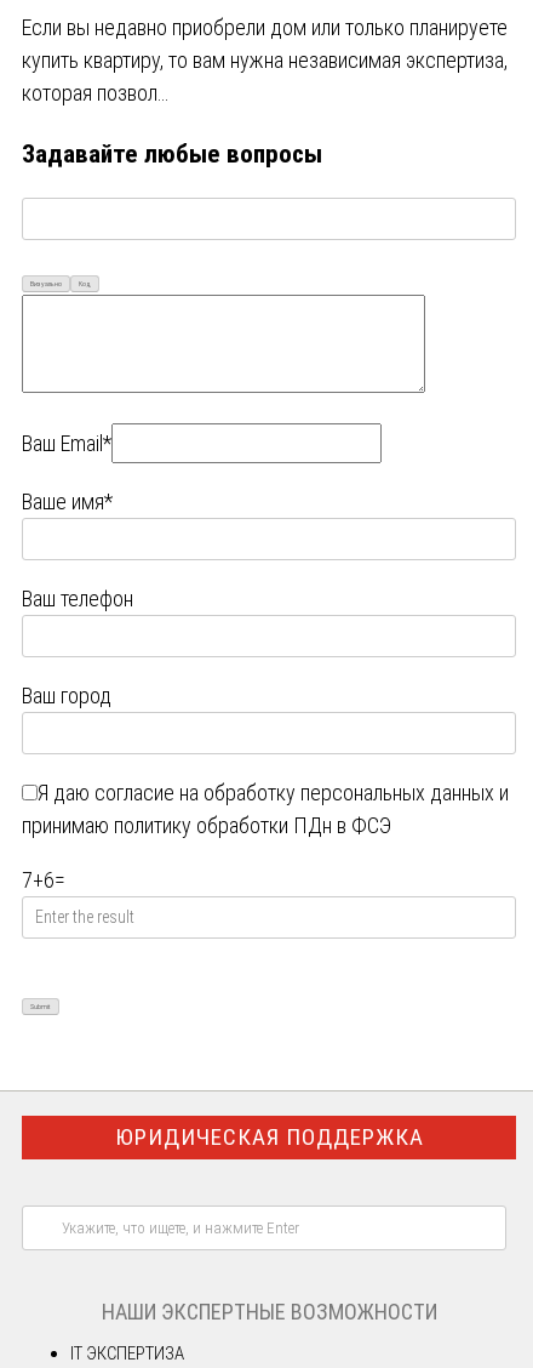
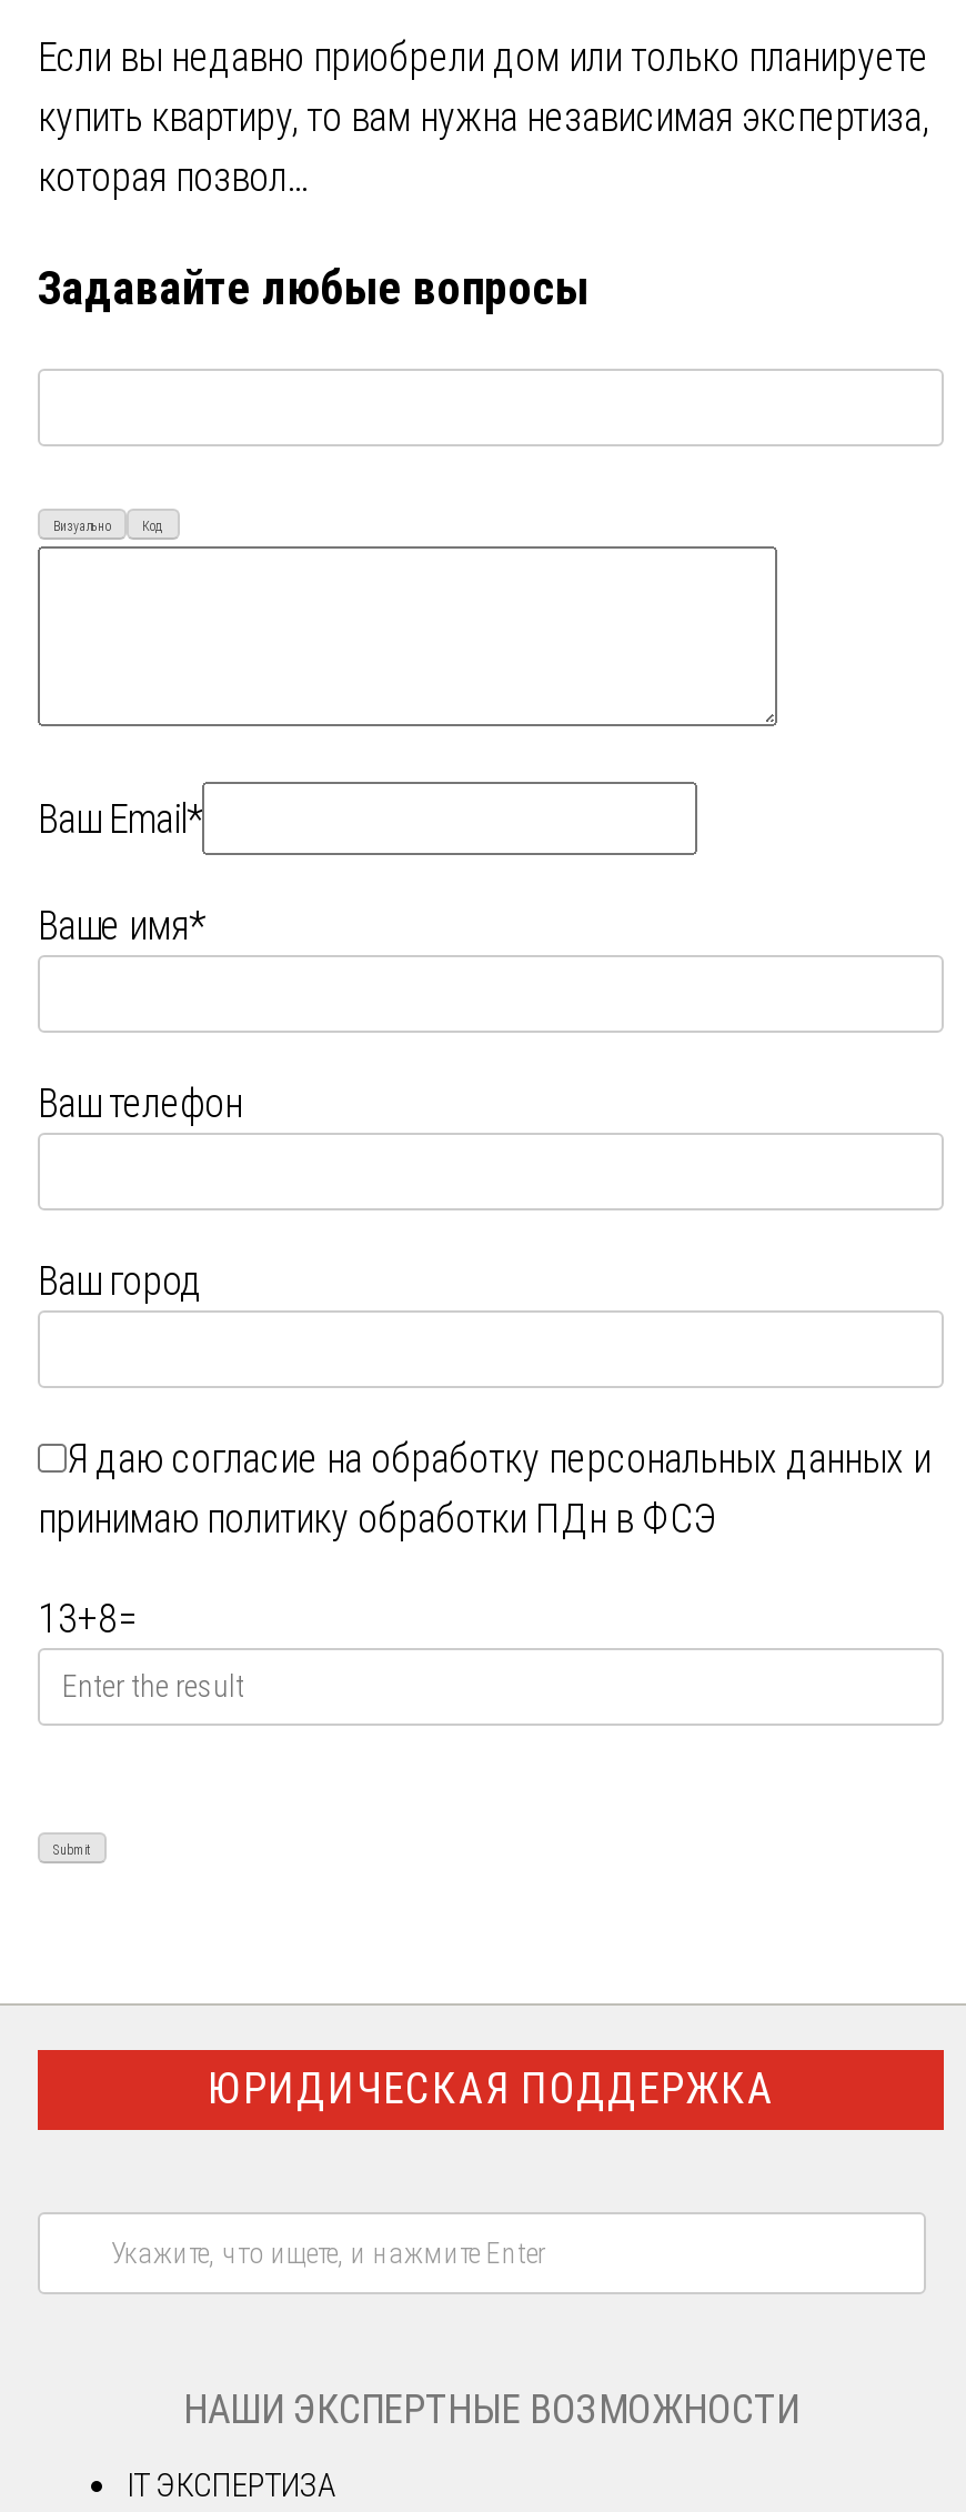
- 7+6=
+ 13+8=
